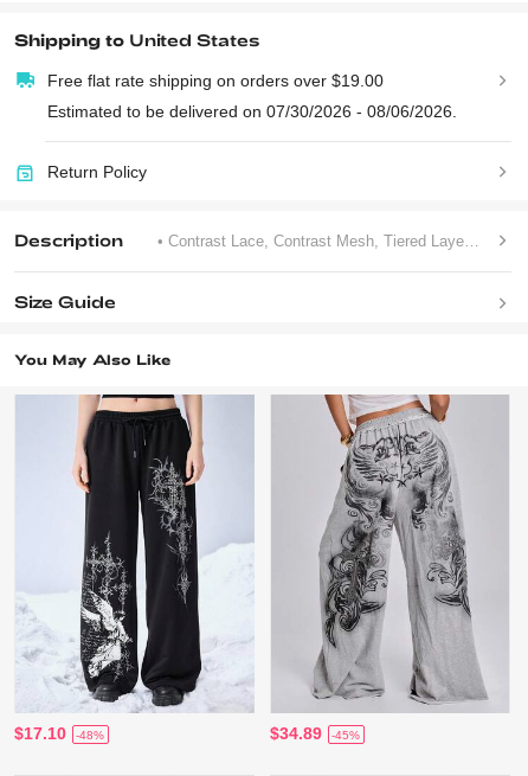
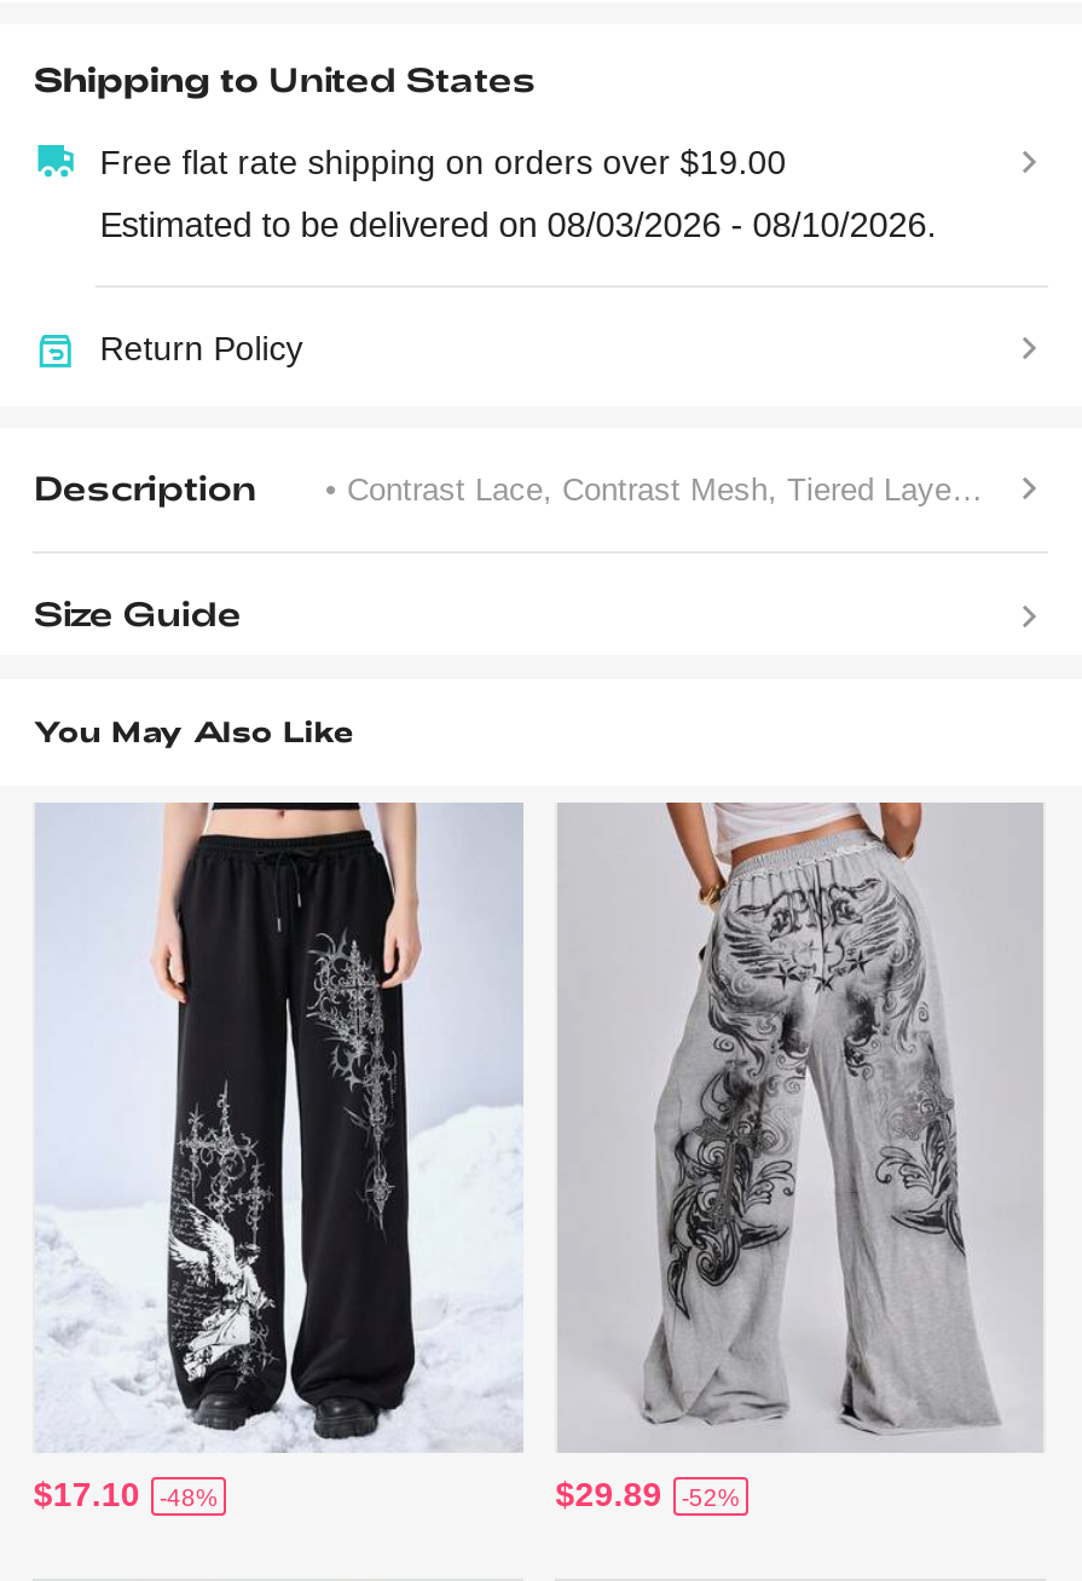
- Estimated to be delivered on 07/30/2026 - 08/06/2026.
+ Estimated to be delivered on 08/03/2026 - 08/10/2026.

- $34.89
+ $29.89

- -45%
+ -52%
